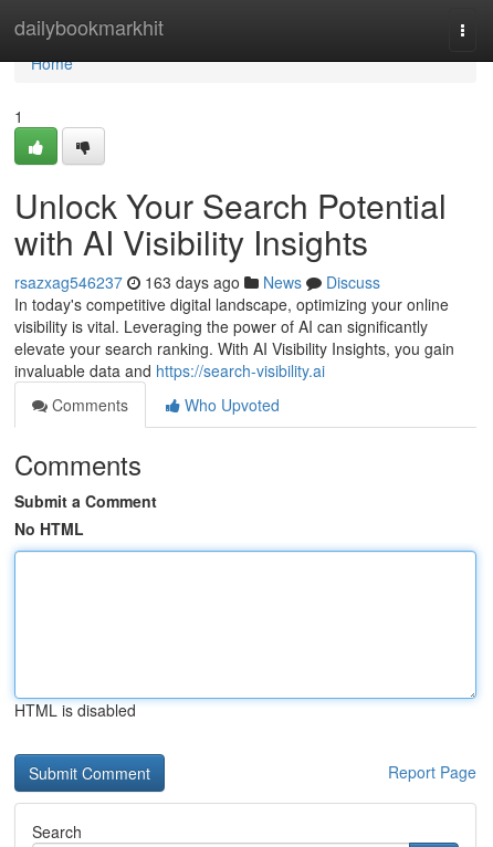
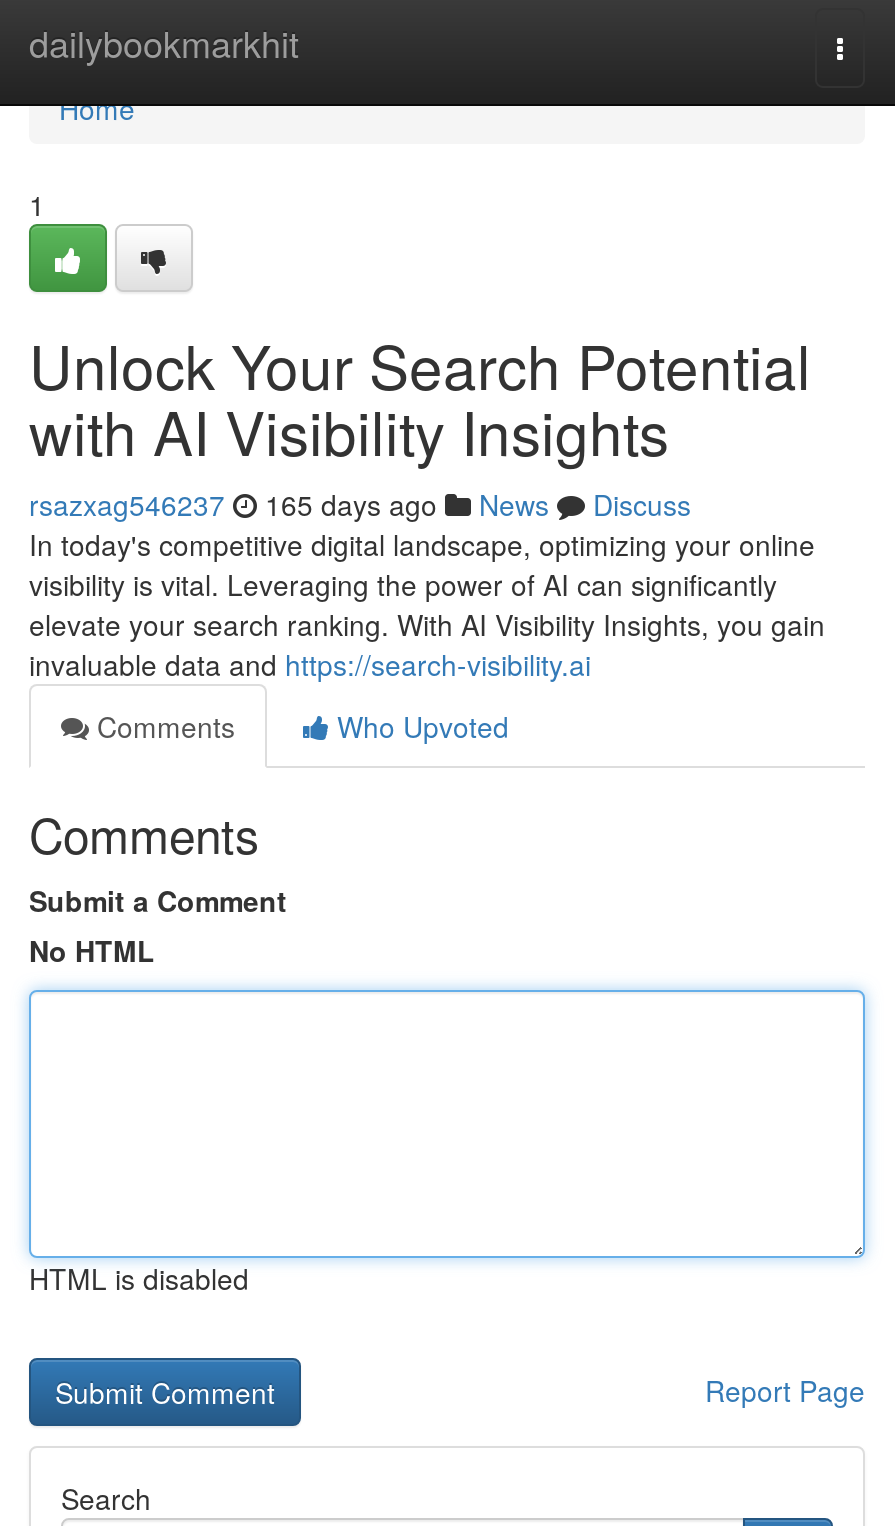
- rsazxag546237 163 days ago News Discuss
+ rsazxag546237 165 days ago News Discuss
